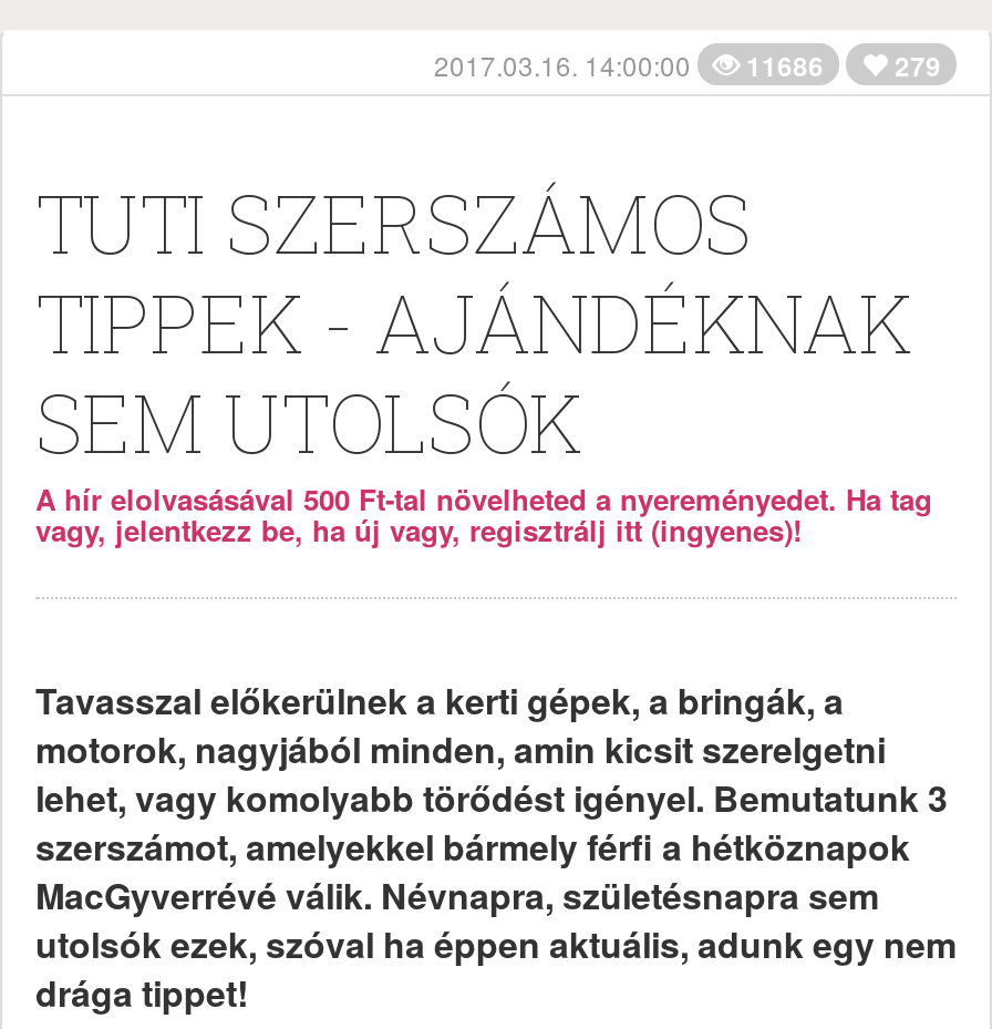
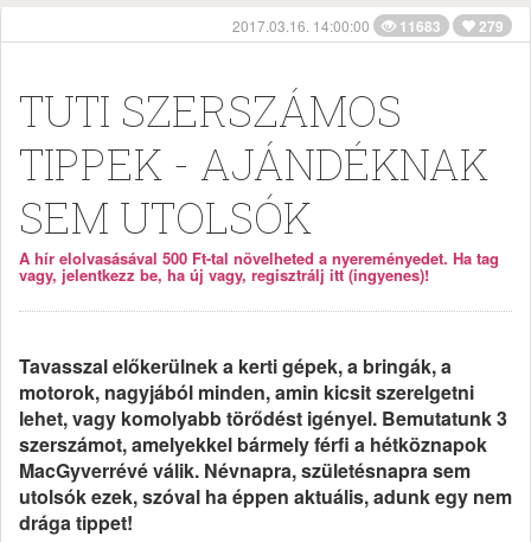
- 2017.03.16. 14:00:00 11686 279
+ 2017.03.16. 14:00:00 11683 279
